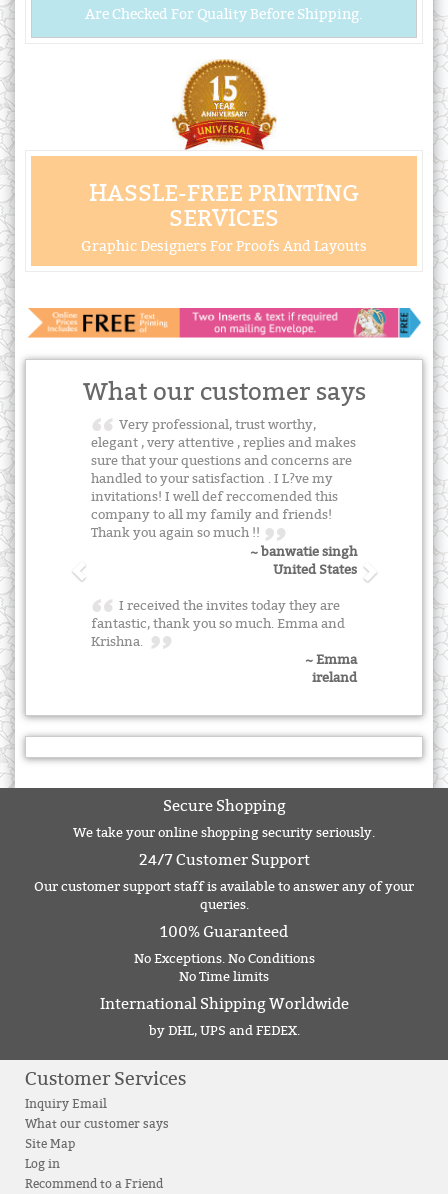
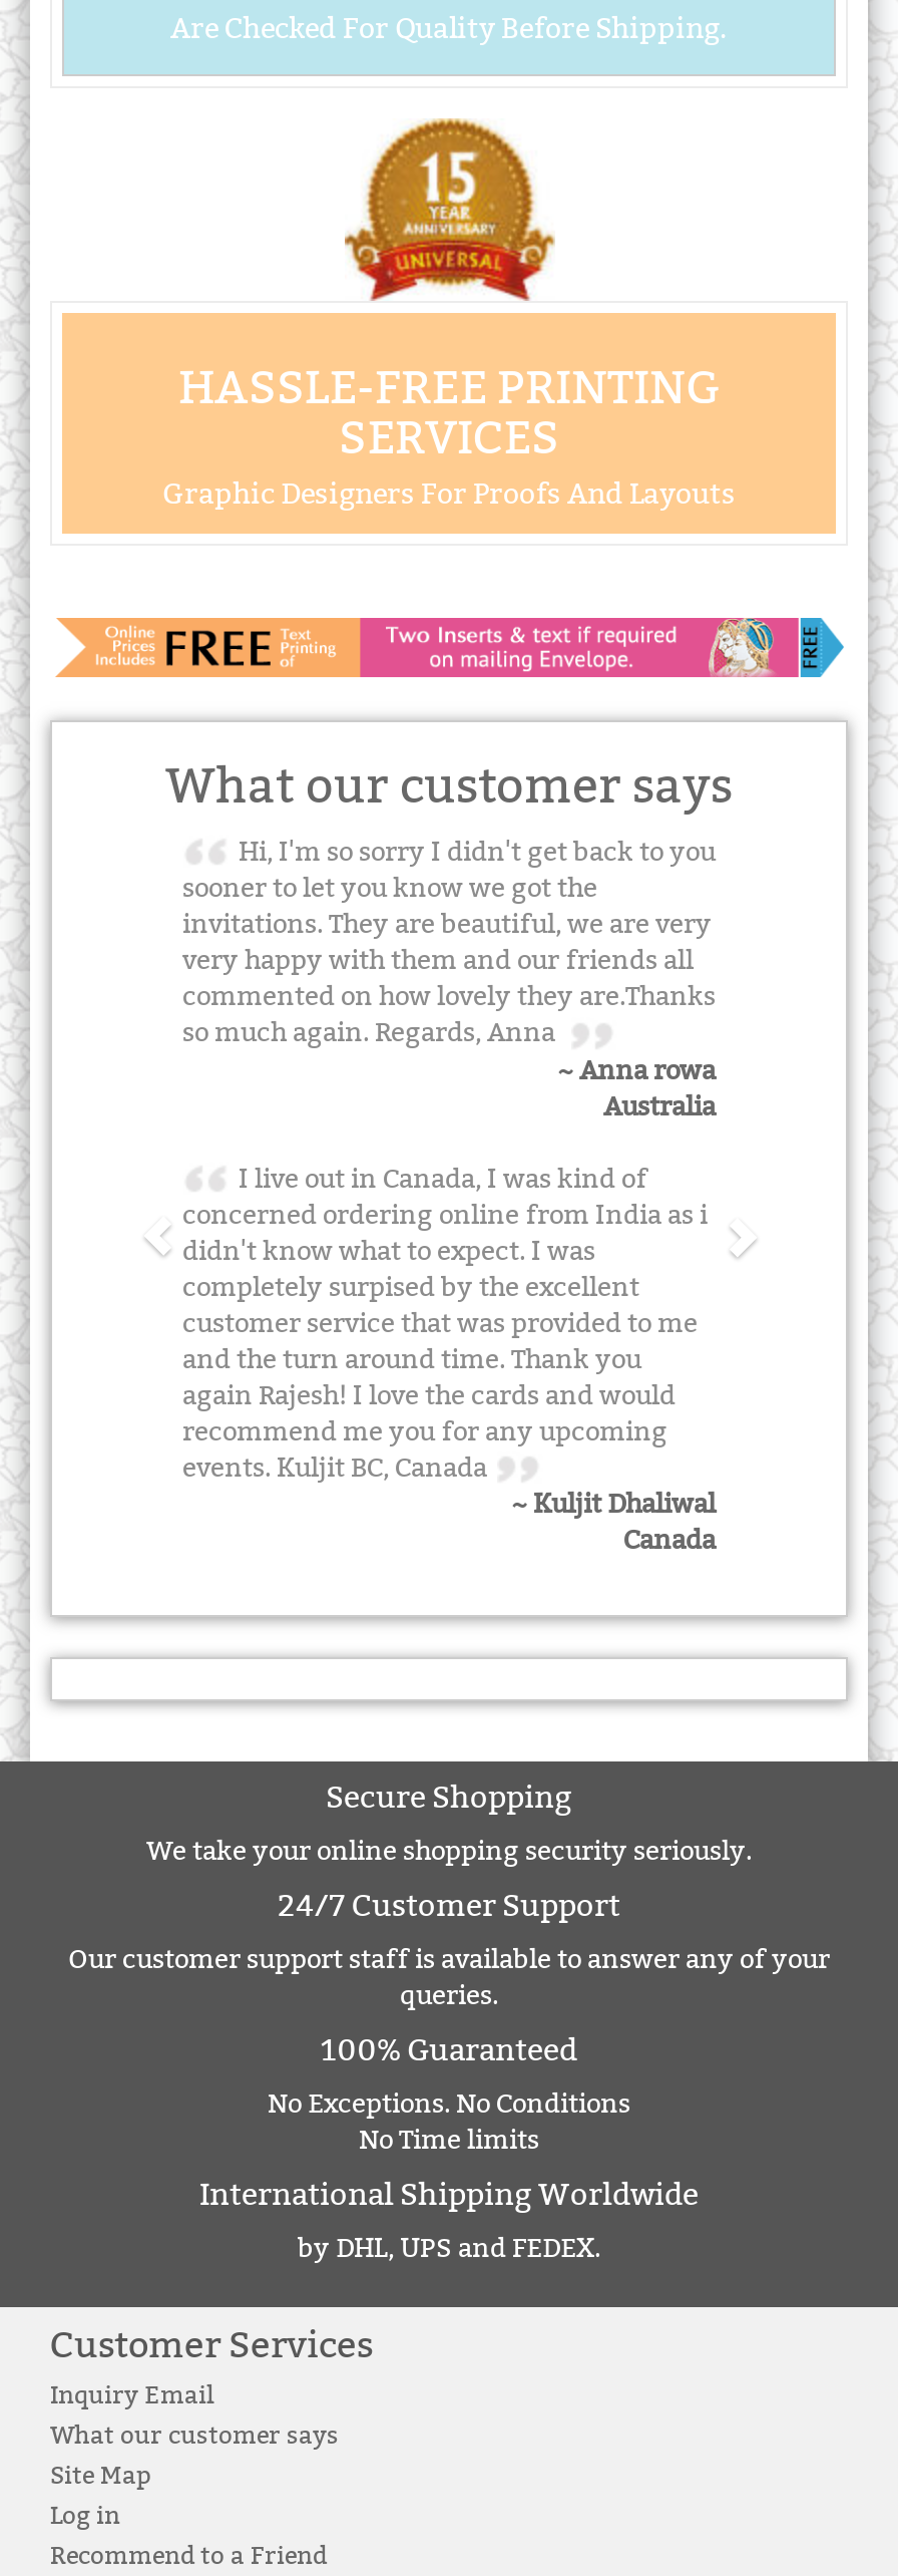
- Very professional, trust worthy,
- elegant , very attentive , replies and makes
- sure that your questions and concerns are
- handled to your satisfaction . I L?ve my
- invitations! I well def reccomended this
- company to all my family and friends!
- Thank you again so much !!
- ~ banwatie singh
- United States
+ Hi, I'm so sorry I didn't get back to you
+ sooner to let you know we got the
+ invitations. They are beautiful, we are very
+ very happy with them and our friends all
+ commented on how lovely they are.Thanks
+ so much again. Regards, Anna
+ ~ Anna rowa
+ Australia

- I received the invites today they are
- fantastic, thank you so much. Emma and
- Krishna.
- ~ Emma
- ireland
+ I live out in Canada, I was kind of
+ concerned ordering online from India as i
+ didn't know what to expect. I was
+ completely surpised by the excellent
+ customer service that was provided to me
+ and the turn around time. Thank you
+ again Rajesh! I love the cards and would
+ recommend me you for any upcoming
+ events. Kuljit BC, Canada
+ ~ Kuljit Dhaliwal
+ Canada
